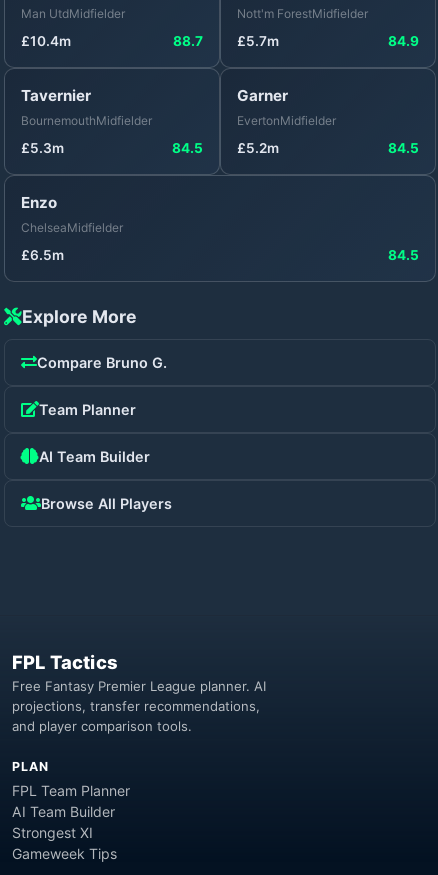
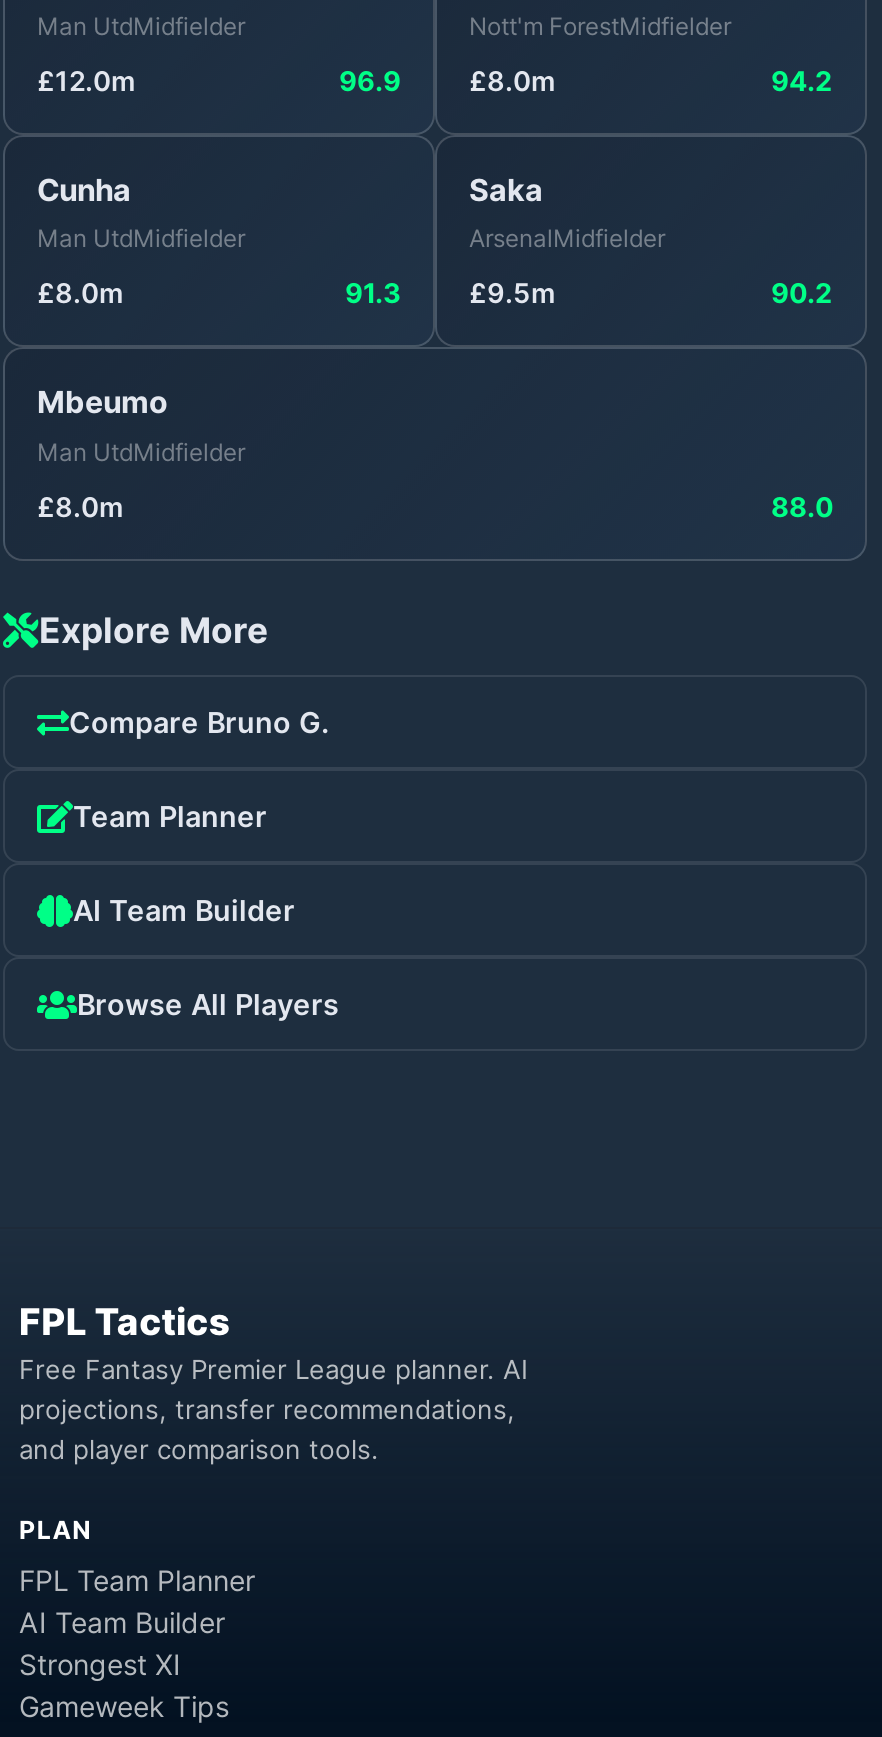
- £10.4m
- 88.7
+ £12.0m
+ 96.9

- £5.7m
- 84.9
+ £8.0m
+ 94.2

- Tavernier
- BournemouthMidfielder
+ Cunha
+ Man UtdMidfielder

- Garner
- EvertonMidfielder
+ Saka
+ ArsenalMidfielder

- £5.3m
- 84.5
+ £8.0m
+ 91.3

- £5.2m
- 84.5
+ £9.5m
+ 90.2

- Enzo
- ChelseaMidfielder
+ Mbeumo
+ Man UtdMidfielder

- £6.5m
- 84.5
+ £8.0m
+ 88.0
